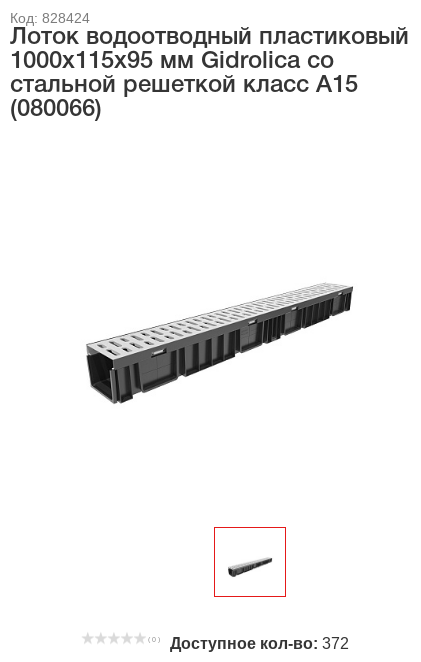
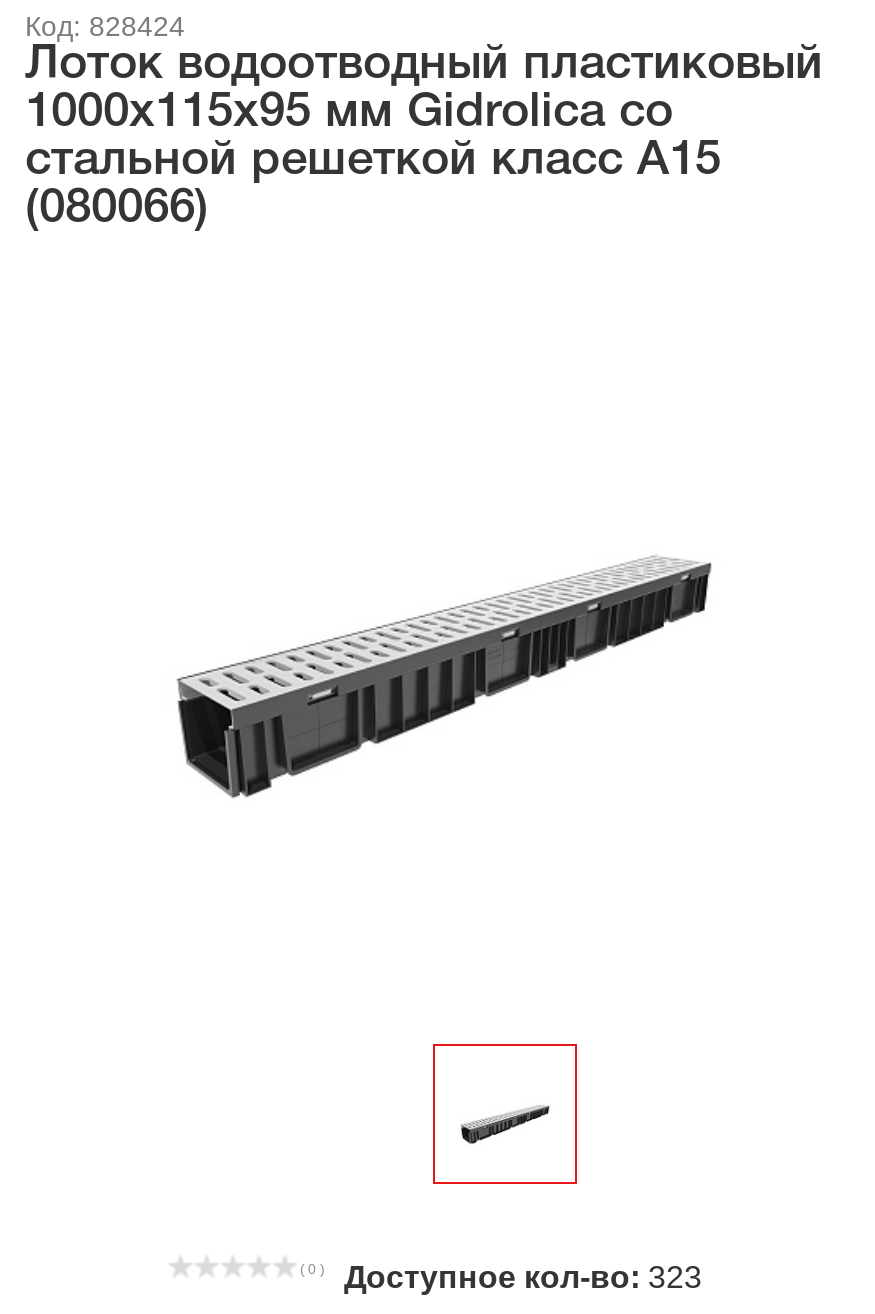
- Доступное кол-во: 372
+ Доступное кол-во: 323
